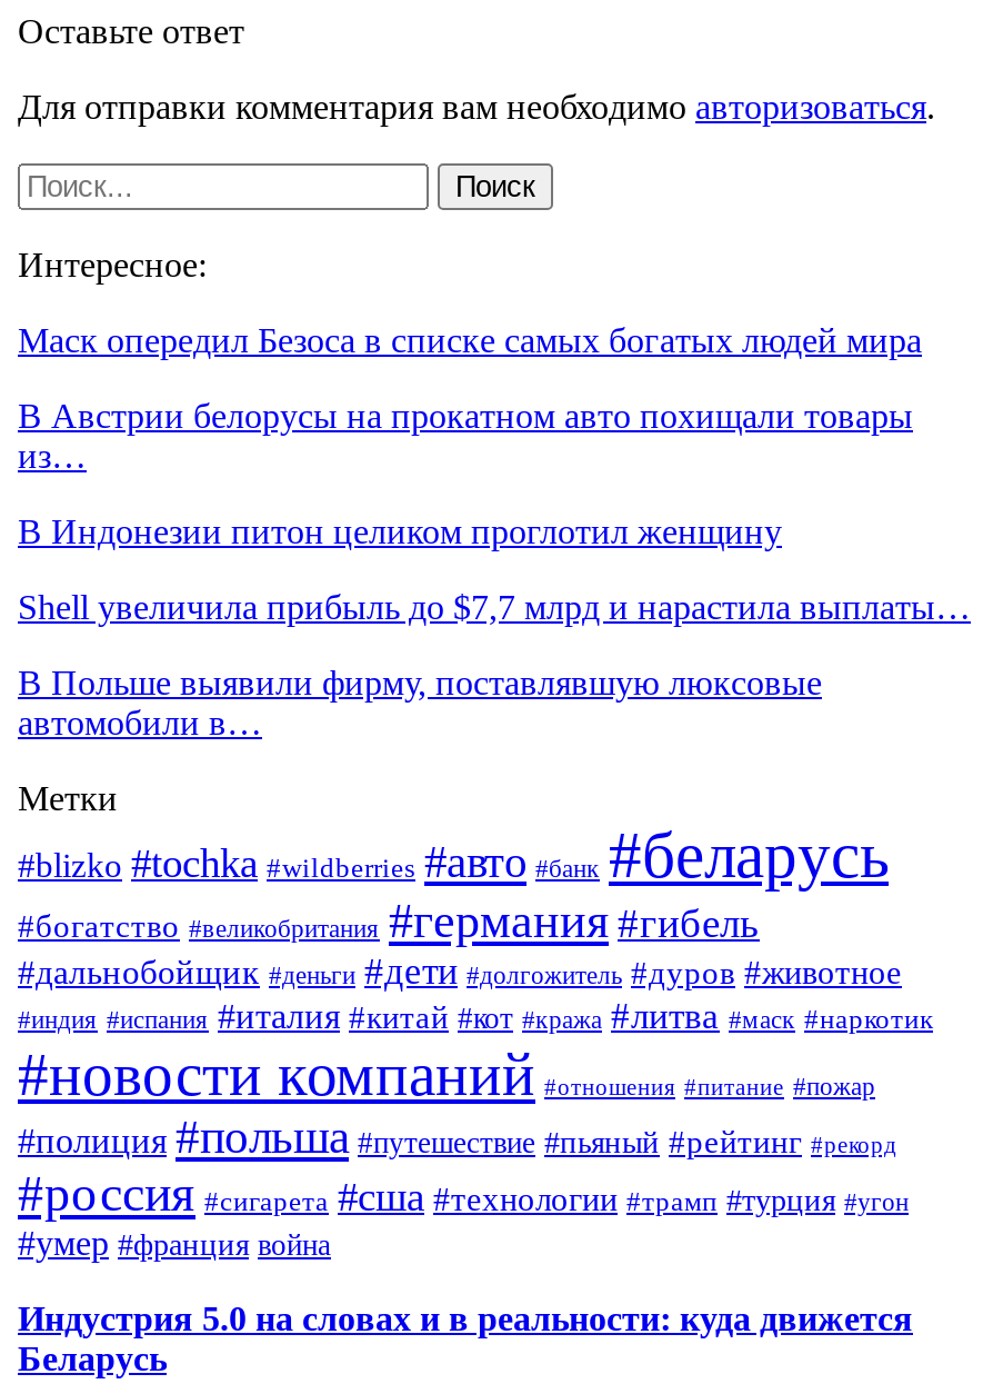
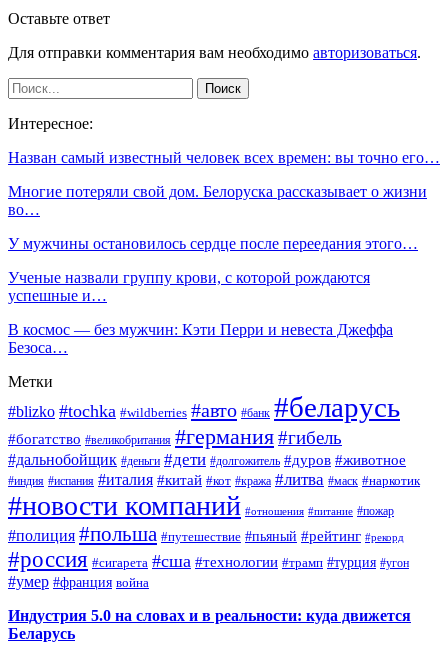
- Маск опередил Безоса в списке самых богатых людей мира
+ Назван самый известный человек всех времен: вы точно его…

- В Австрии белорусы на прокатном авто похищали товары
- из…
+ Многие потеряли свой дом. Белоруска рассказывает о жизни
+ во…

- В Индонезии питон целиком проглотил женщину
+ У мужчины остановилось сердце после переедания этого…

- Shell увеличила прибыль до $7,7 млрд и нарастила выплаты…
+ Ученые назвали группу крови, с которой рождаются
+ успешные и…

- В Польше выявили фирму, поставлявшую люксовые
- автомобили в…
+ В космос — без мужчин: Кэти Перри и невеста Джеффа
+ Безоса…
